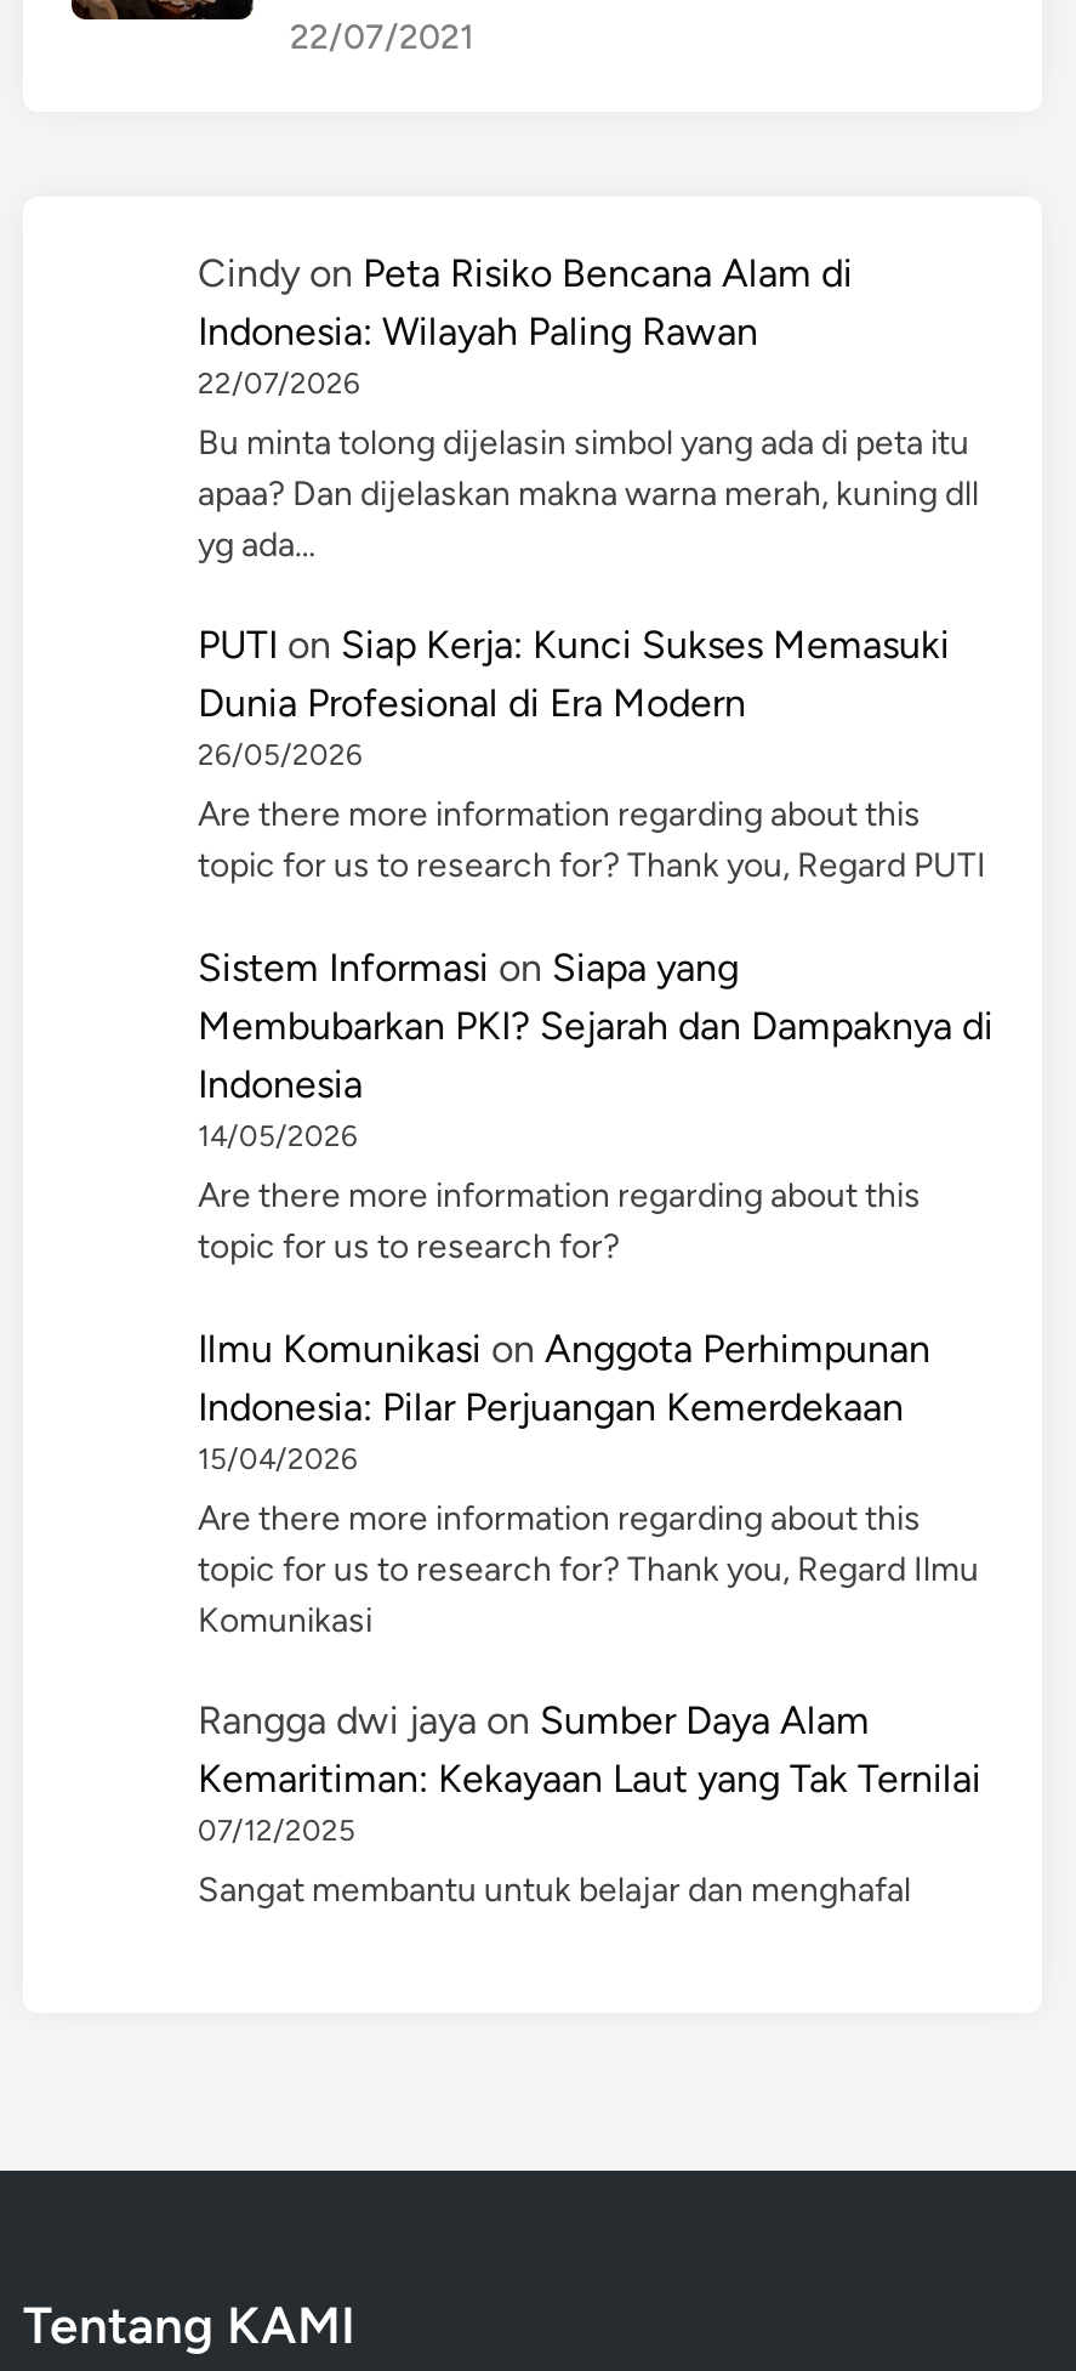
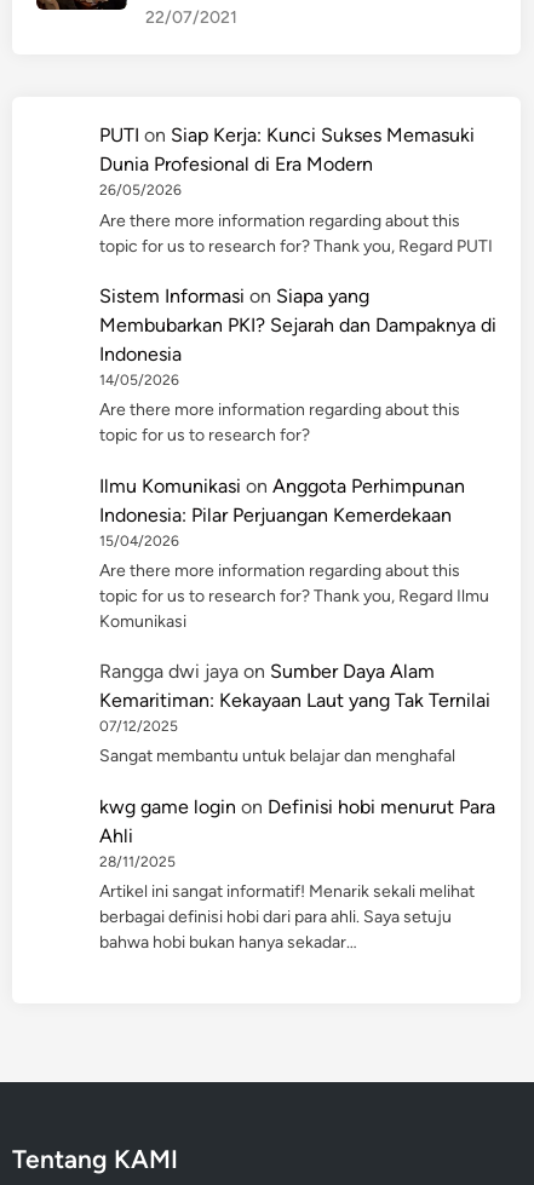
- Cindy on Peta Risiko Bencana Alam di
- Indonesia: Wilayah Paling Rawan
- 22/07/2026
- Bu minta tolong dijelasin simbol yang ada di peta itu
- apaa? Dan dijelaskan makna warna merah, kuning dll
- yg ada…

moved up: PUTI on Siap Kerja: Kunci Sukses Memasuki | Dunia Profesional di Era Modern | 26/05/2026 | ... | 07/12/2025 | Sangat membantu untuk belajar dan menghafal

+ kwg game login on Definisi hobi menurut Para
+ Ahli
+ 28/11/2025
+ Artikel ini sangat informatif! Menarik sekali melihat
+ berbagai definisi hobi dari para ahli. Saya setuju
+ bahwa hobi bukan hanya sekadar…
